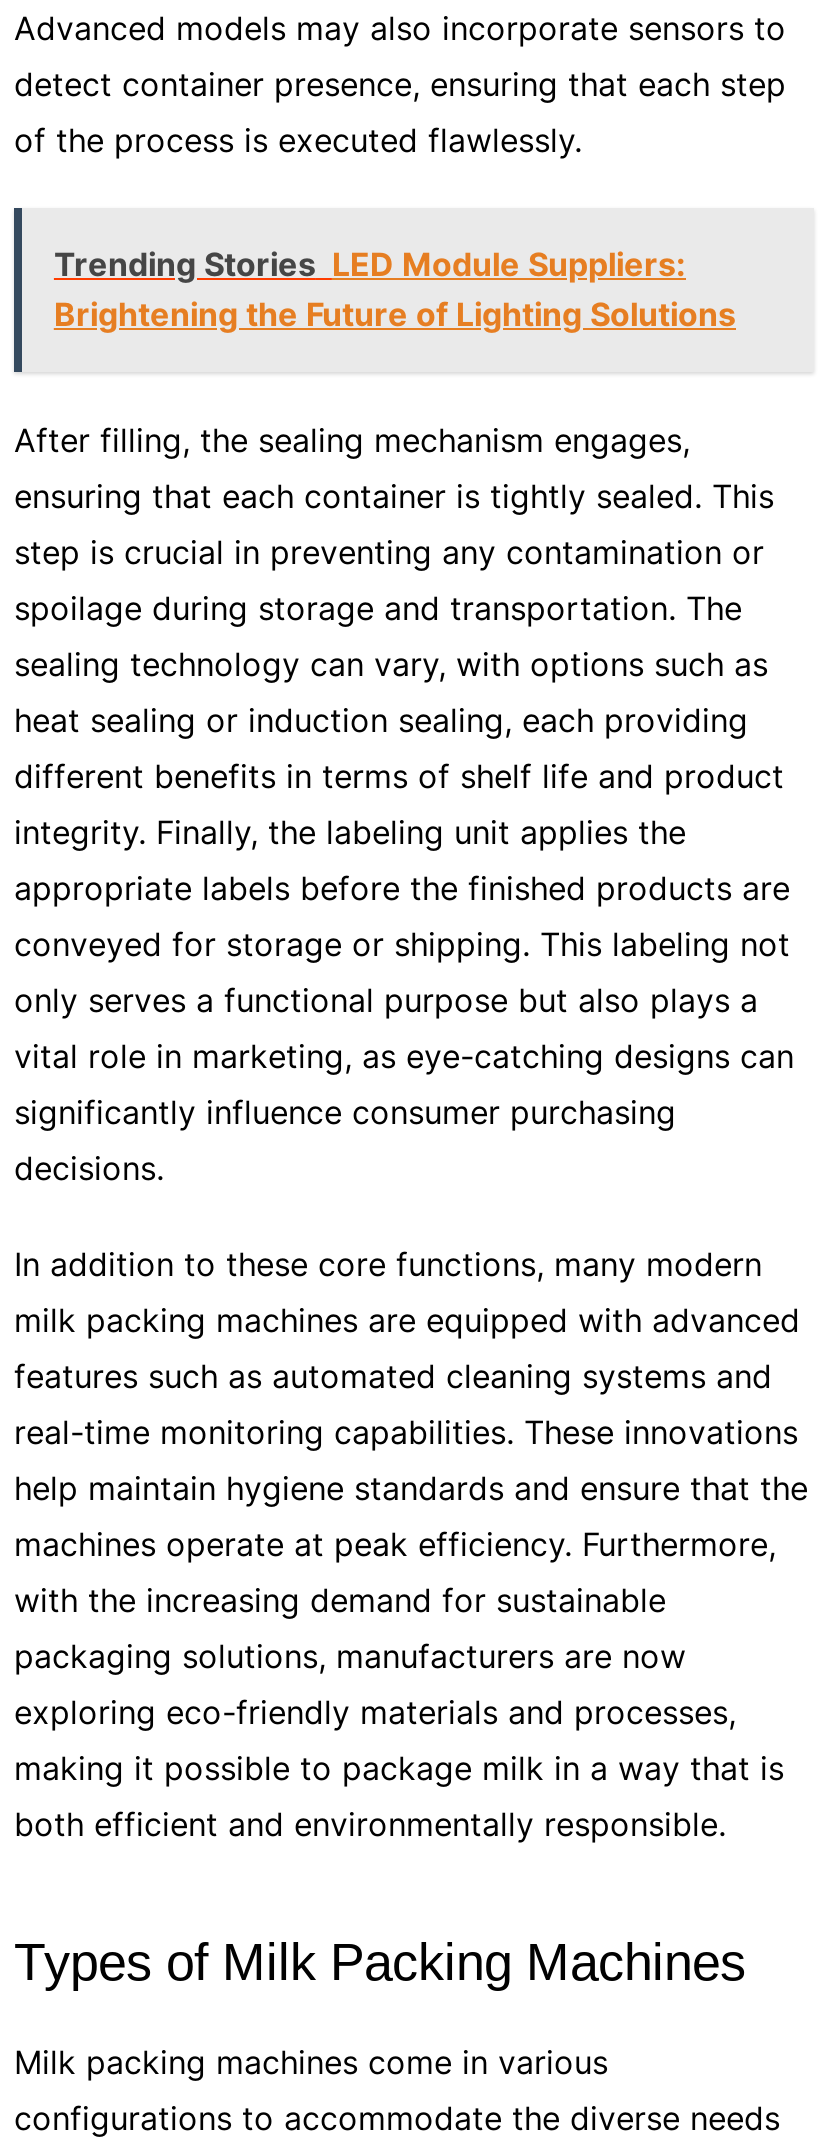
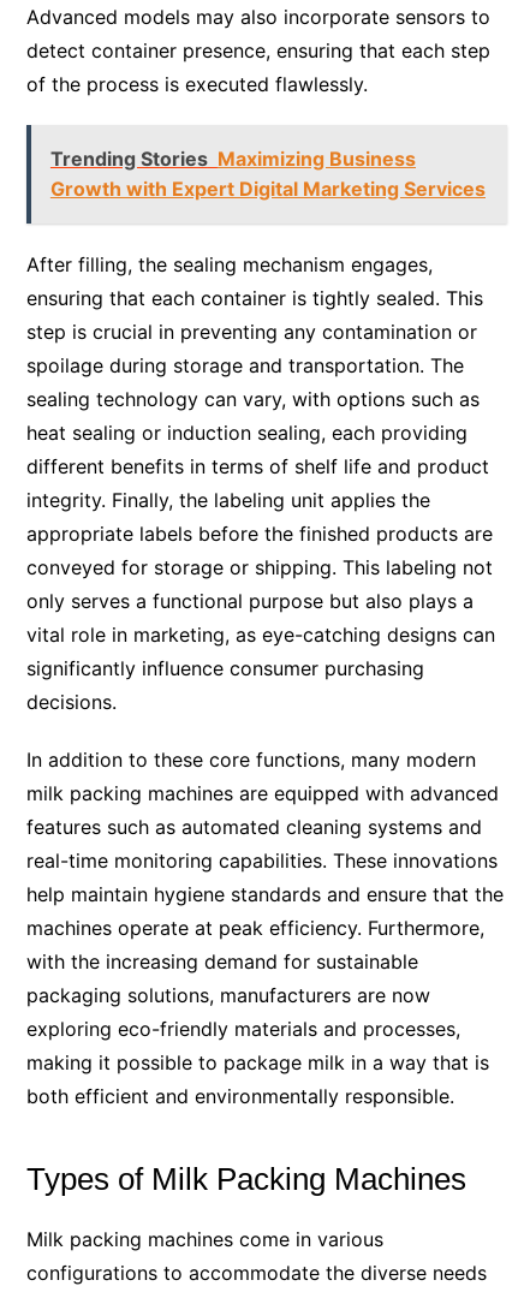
- Trending Stories LED Module Suppliers:
- Brightening the Future of Lighting Solutions
+ Trending Stories Maximizing Business
+ Growth with Expert Digital Marketing Services
